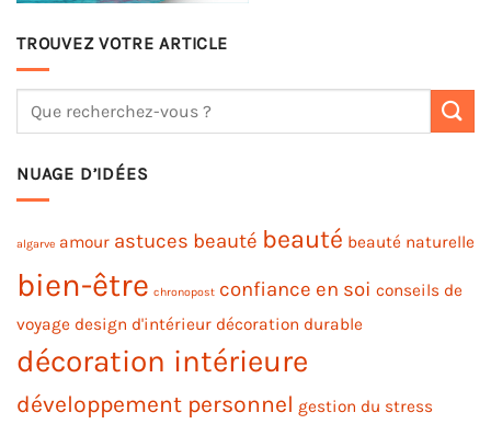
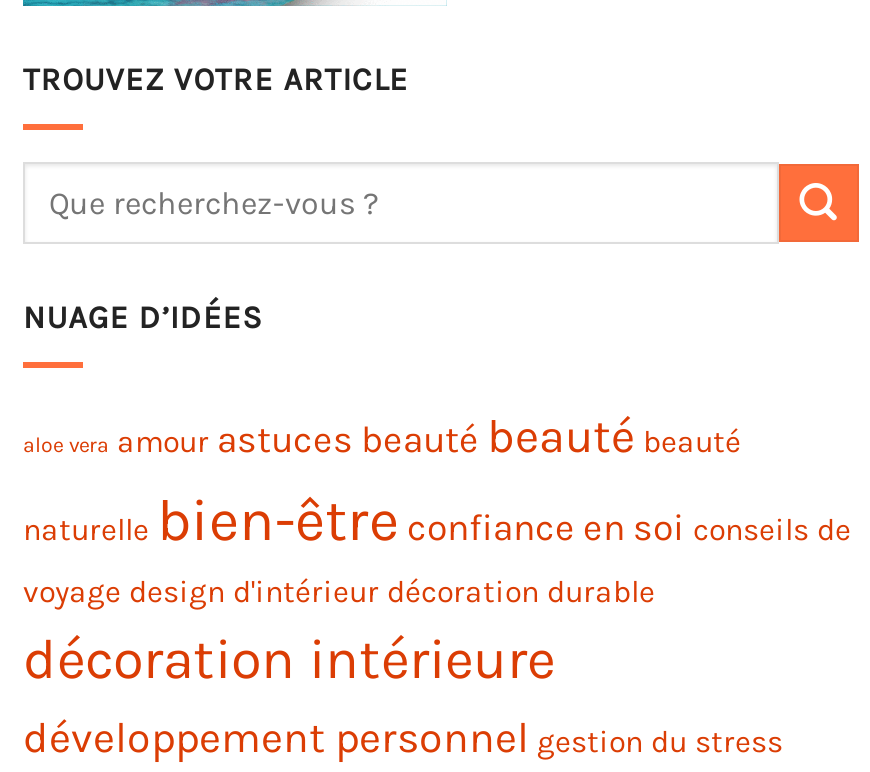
- algarve amour astuces beauté beauté beauté naturelle
+ aloe vera amour astuces beauté beauté beauté

- bien-être chronopost confiance en soi conseils de
+ naturelle bien-être confiance en soi conseils de
